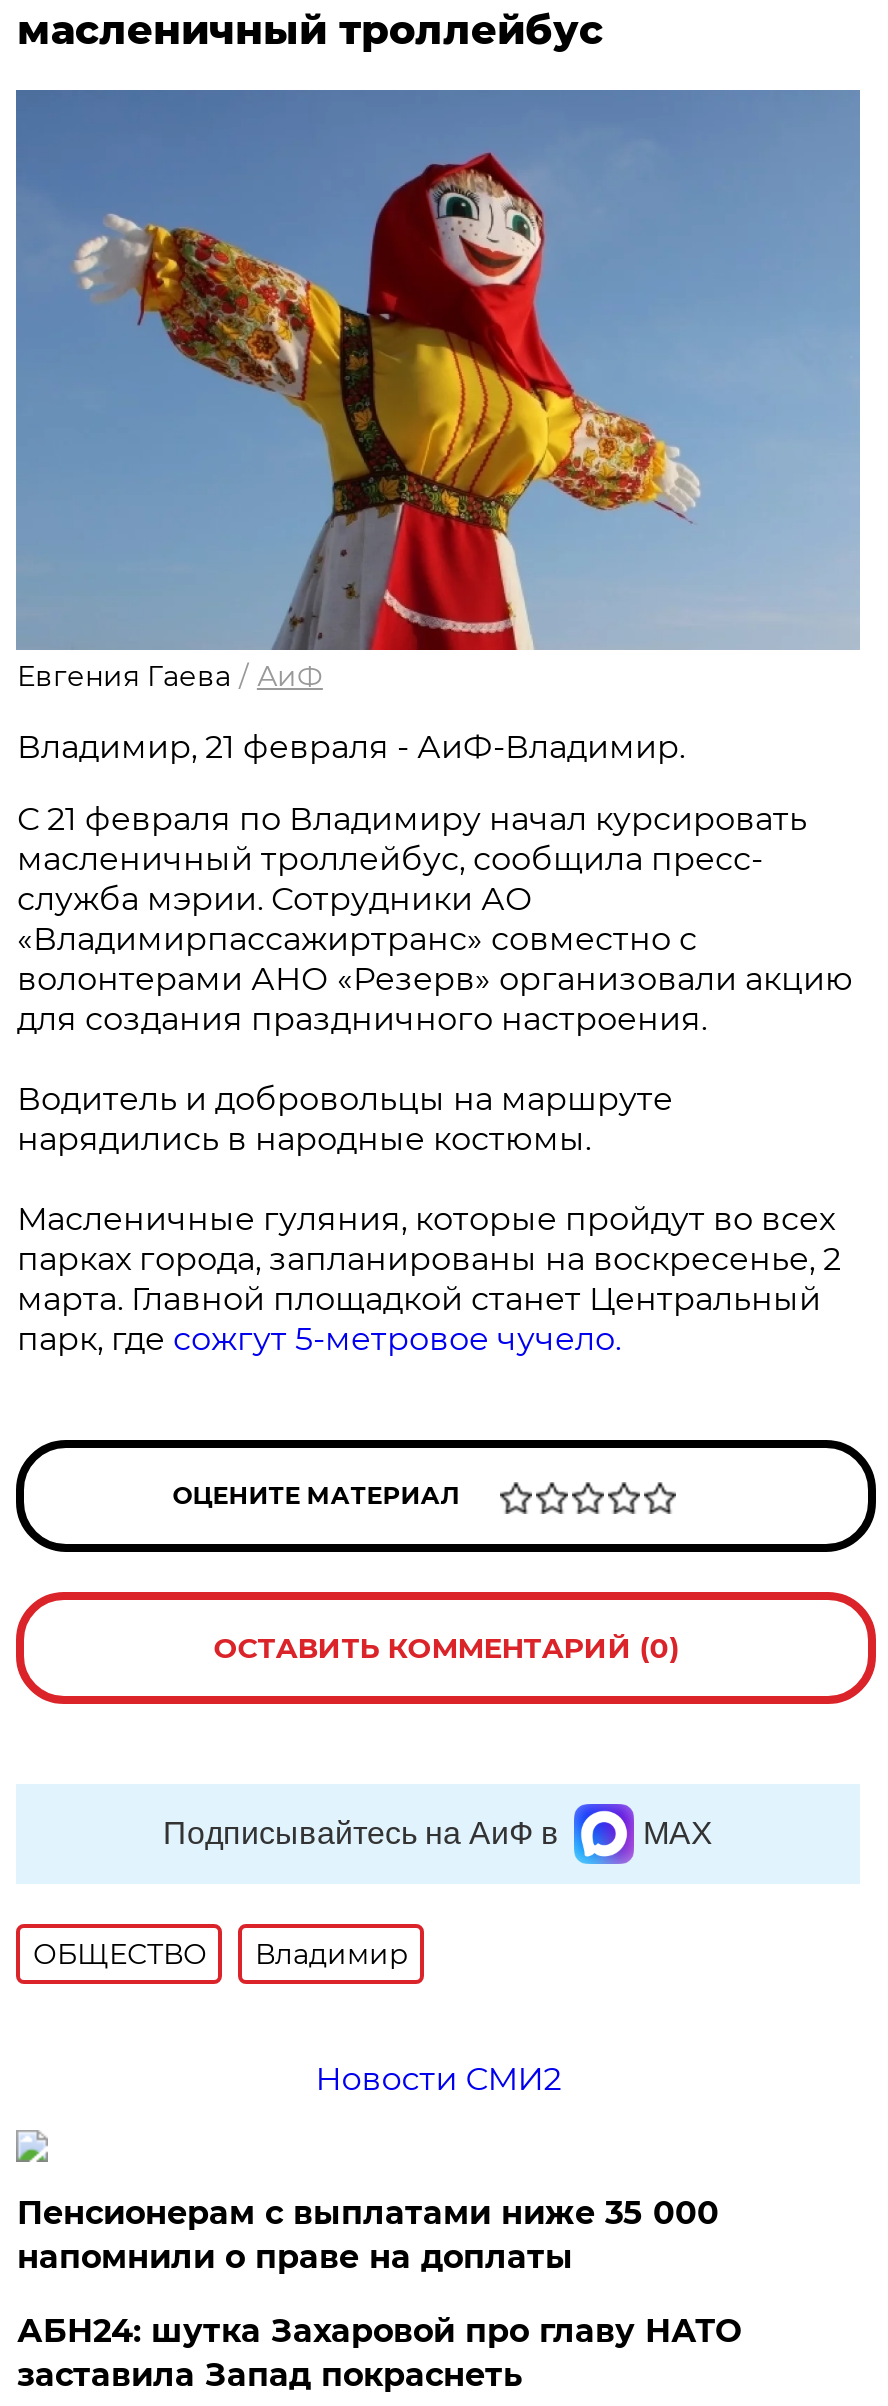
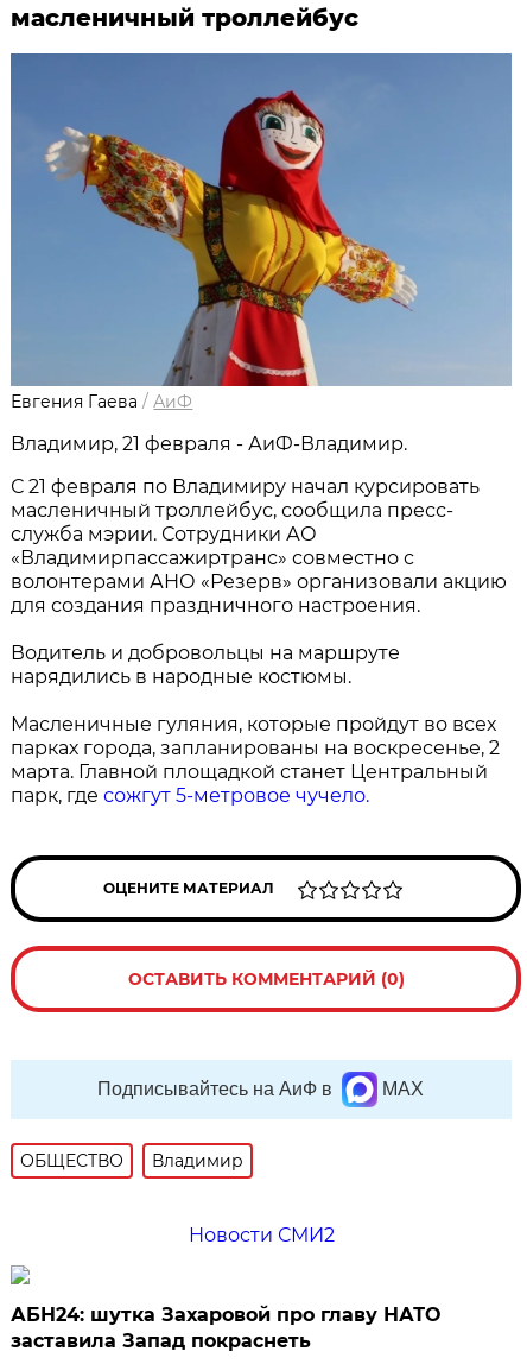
- Пенсионерам с выплатами ниже 35 000
- напомнили о праве на доплаты
